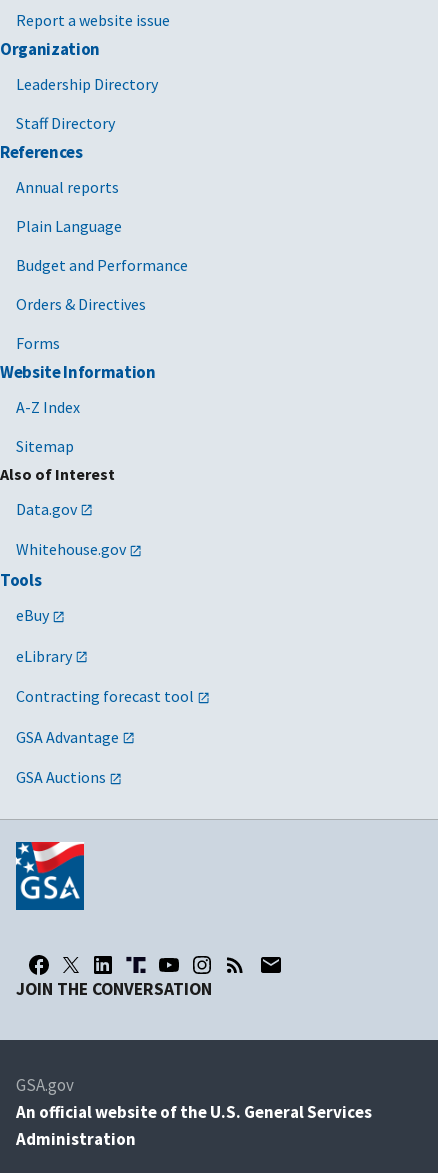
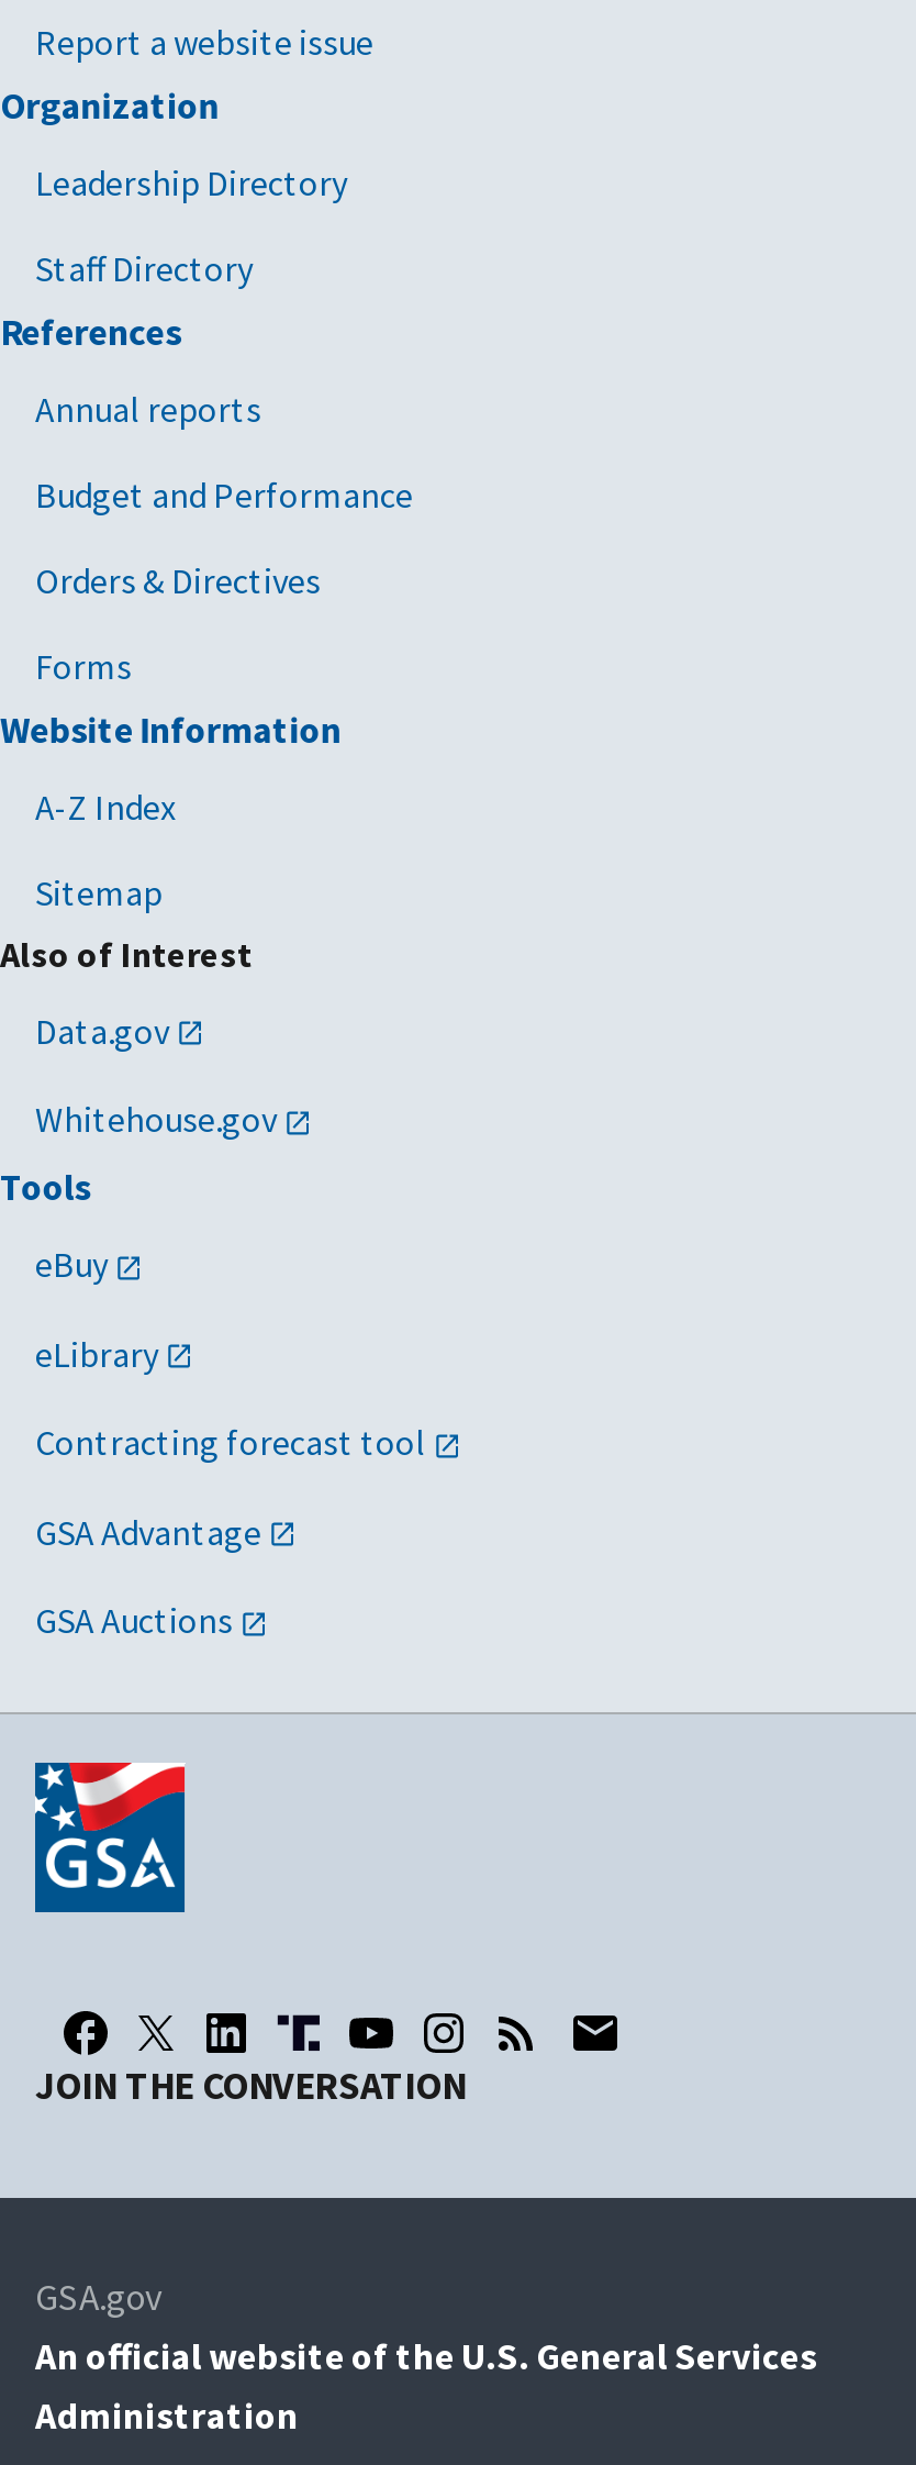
- Plain Language
